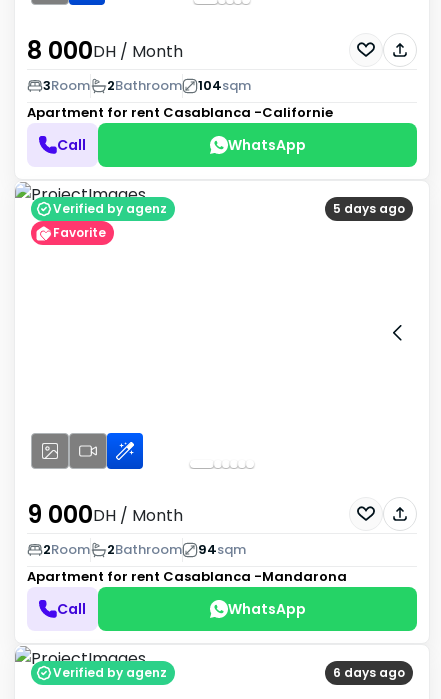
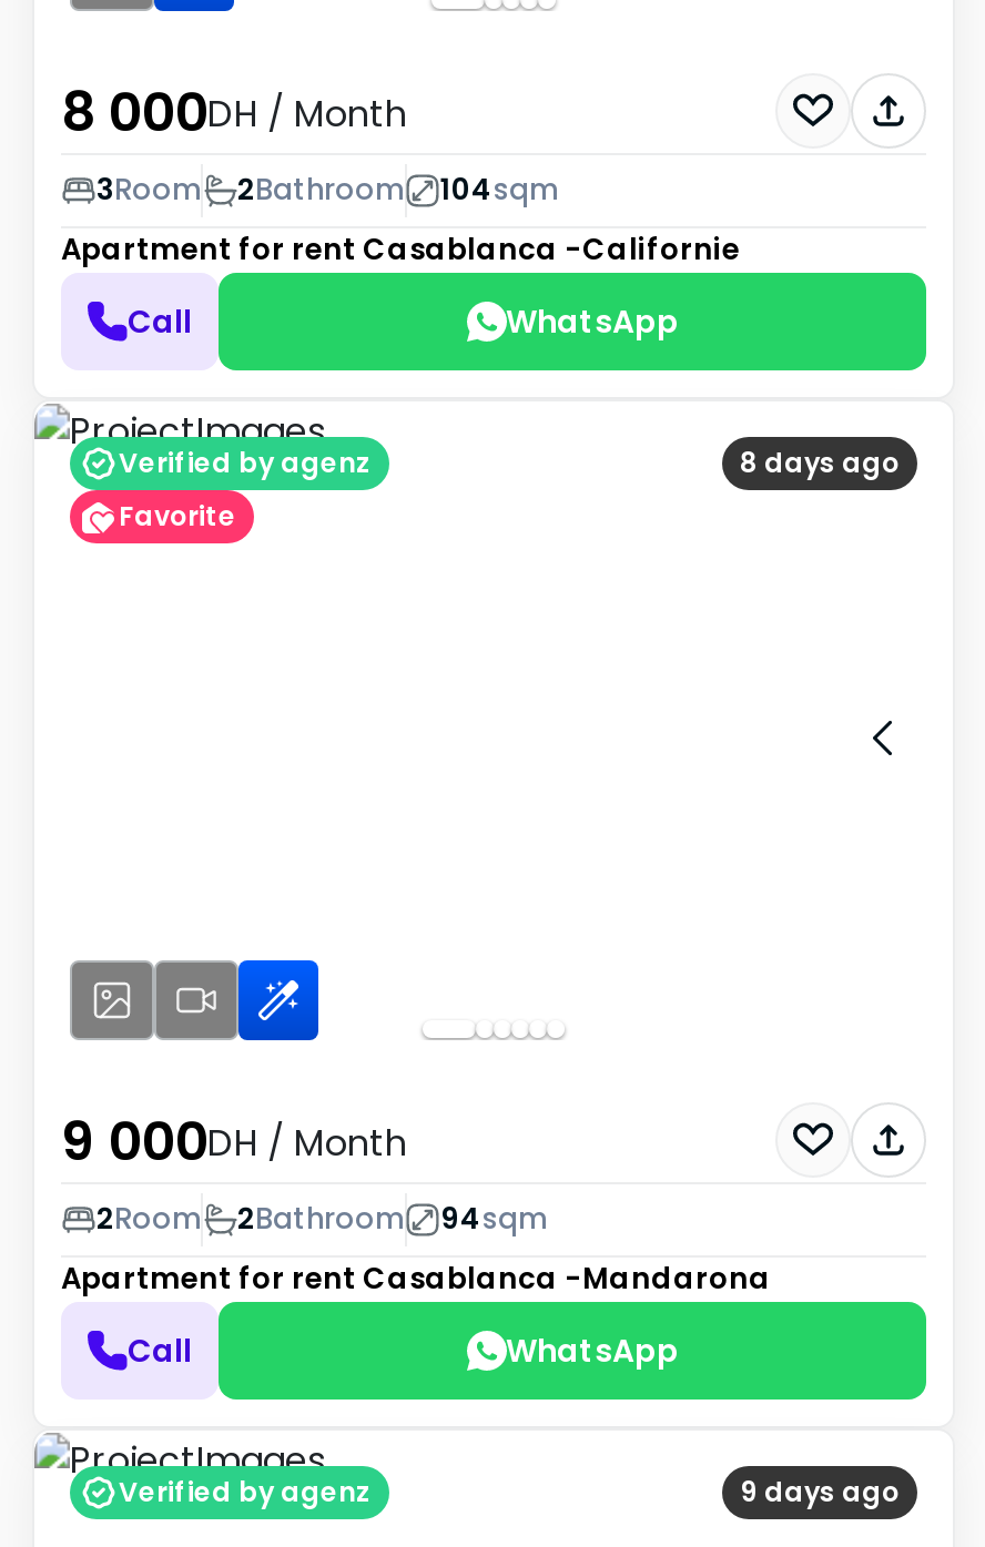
- 5 days ago
+ 8 days ago

- 6 days ago
+ 9 days ago
